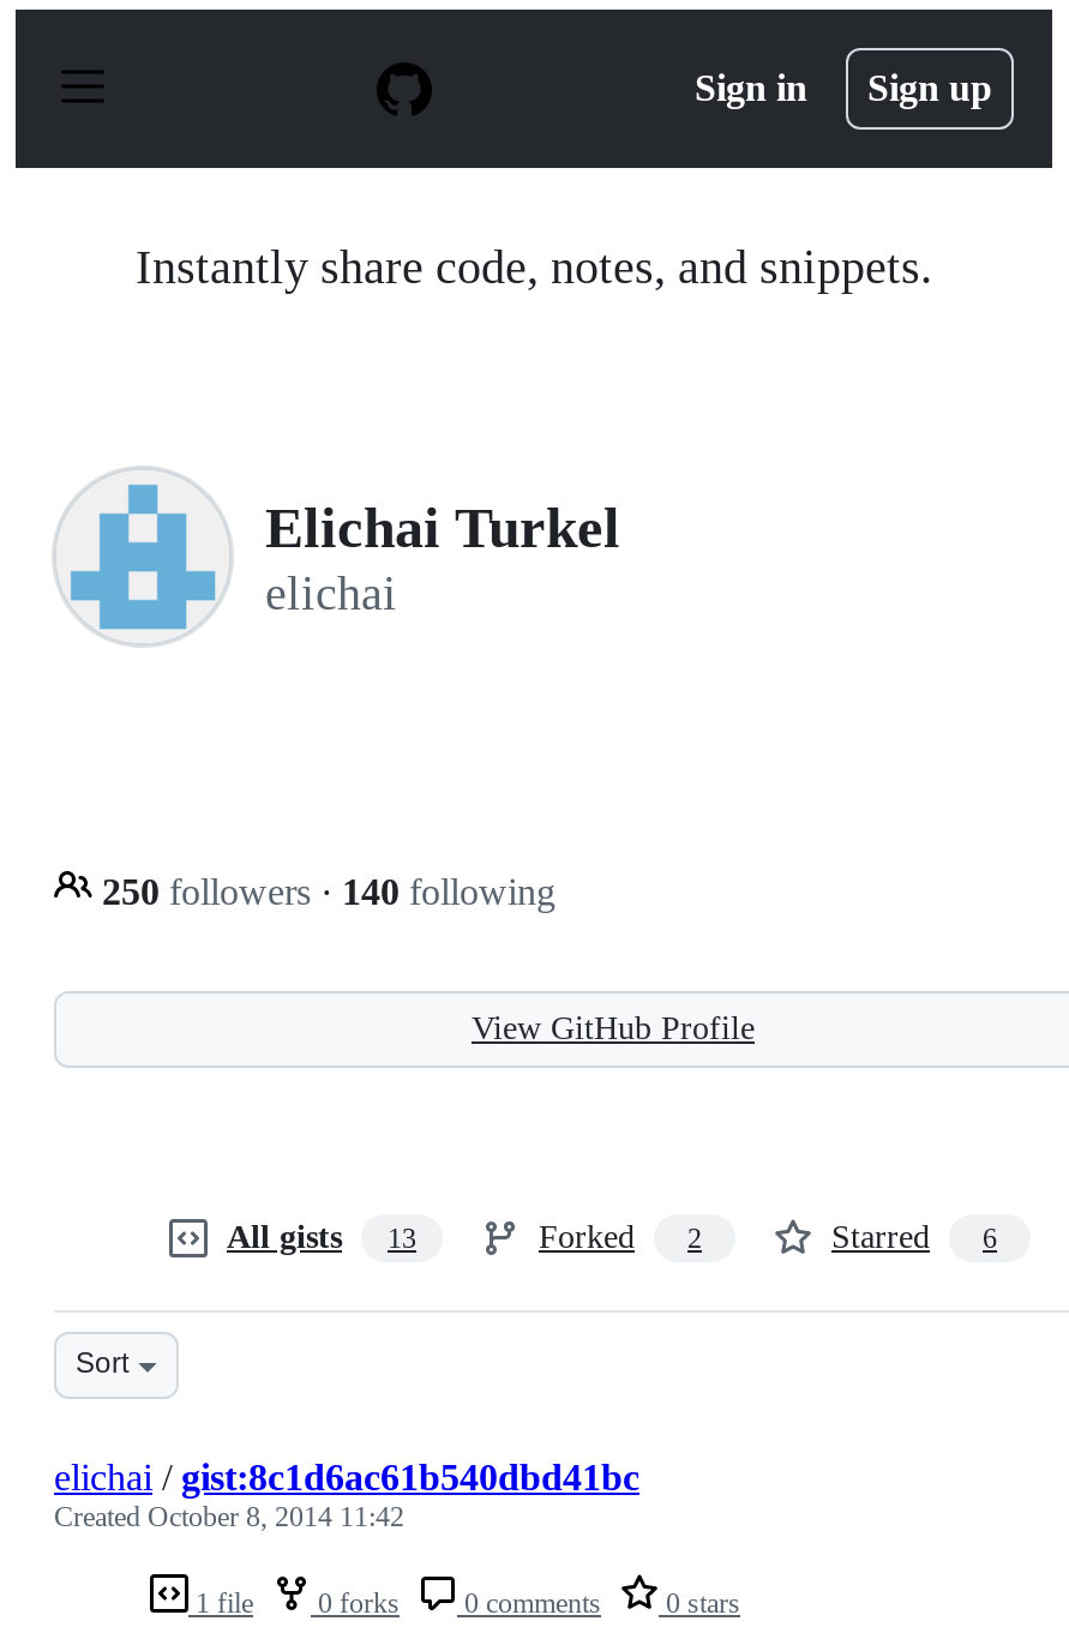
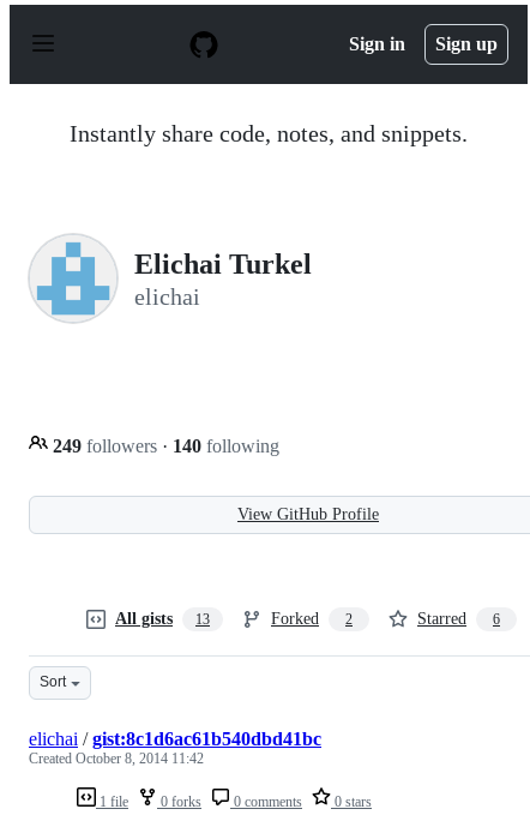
- 250 followers · 140 following
+ 249 followers · 140 following
